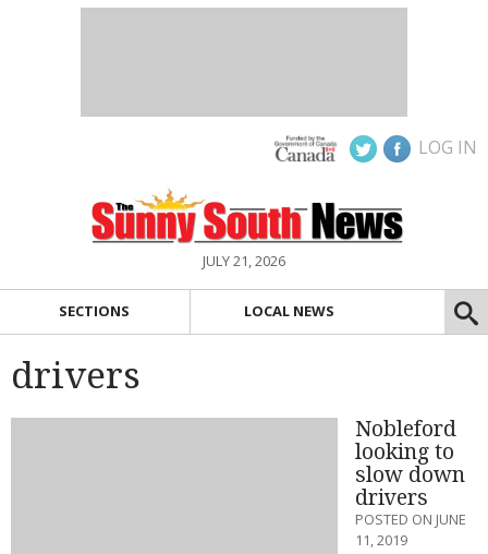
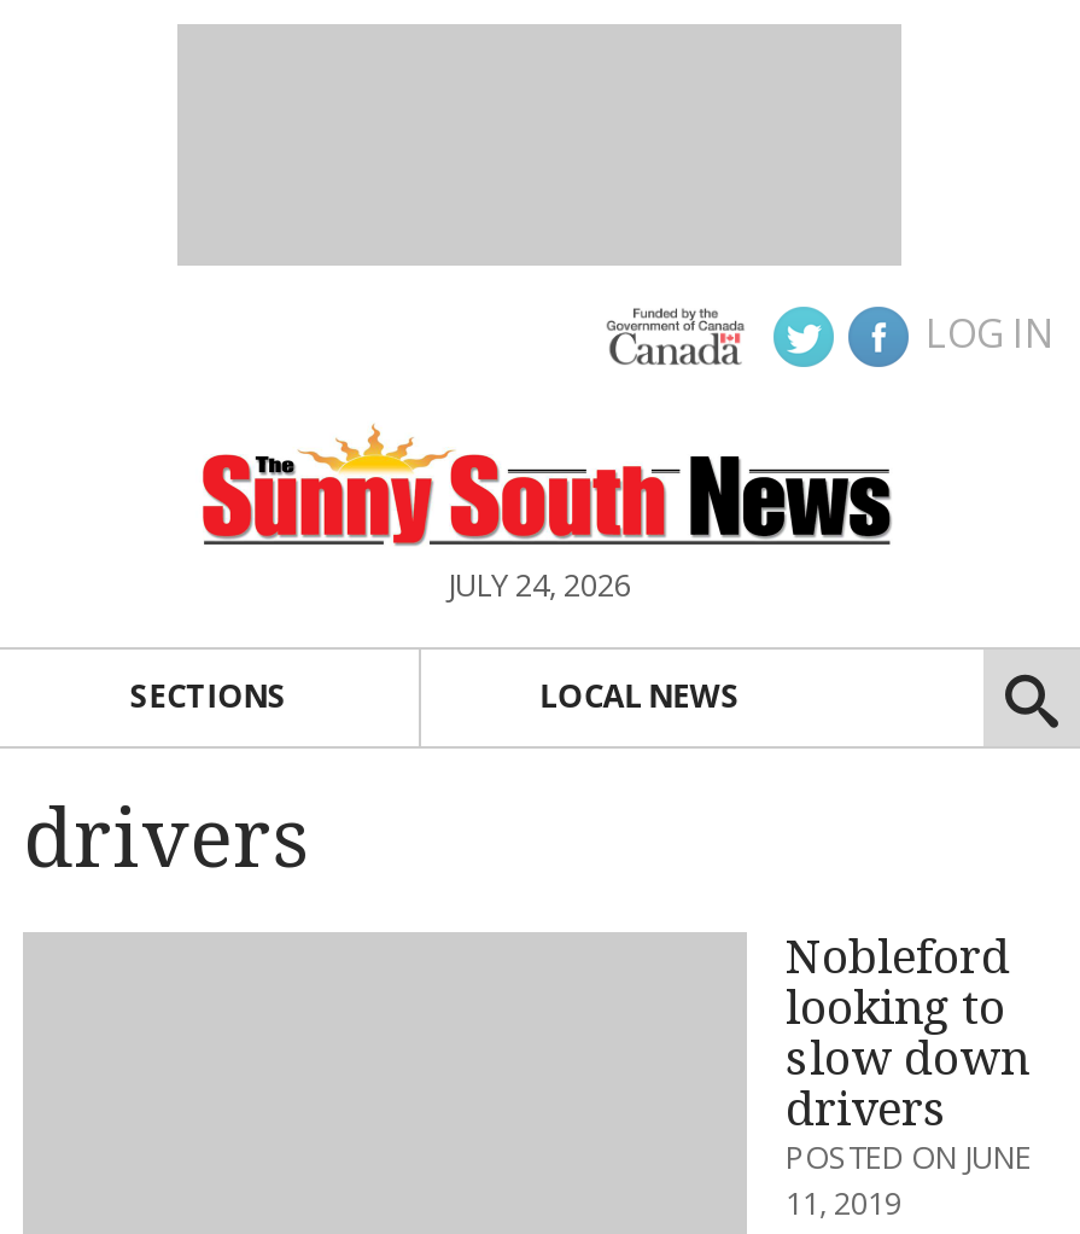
- JULY 21, 2026
+ JULY 24, 2026
